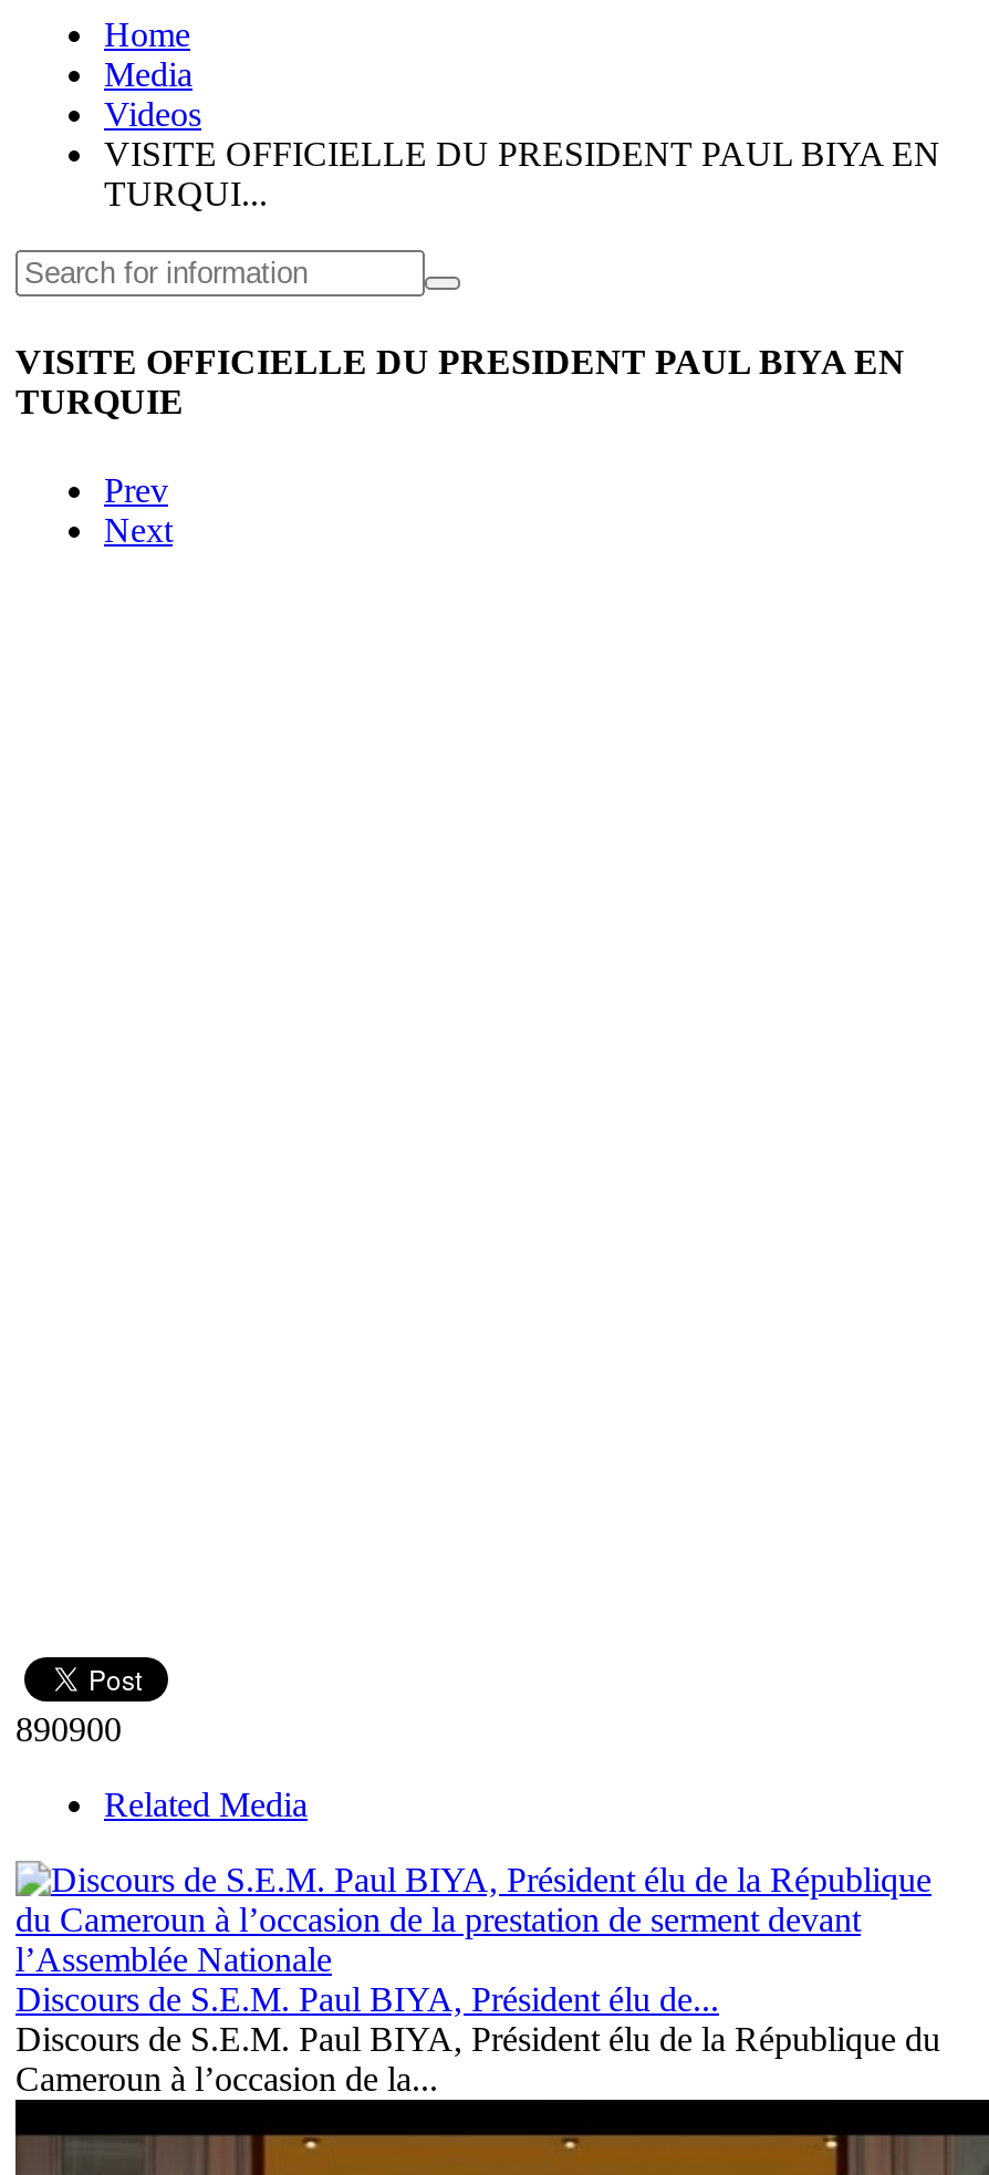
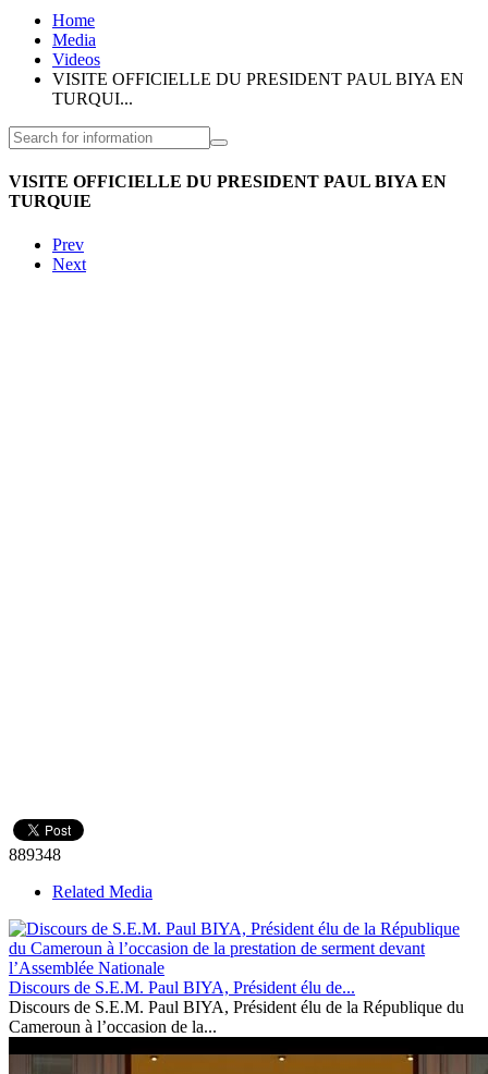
- 890900
+ 889348
